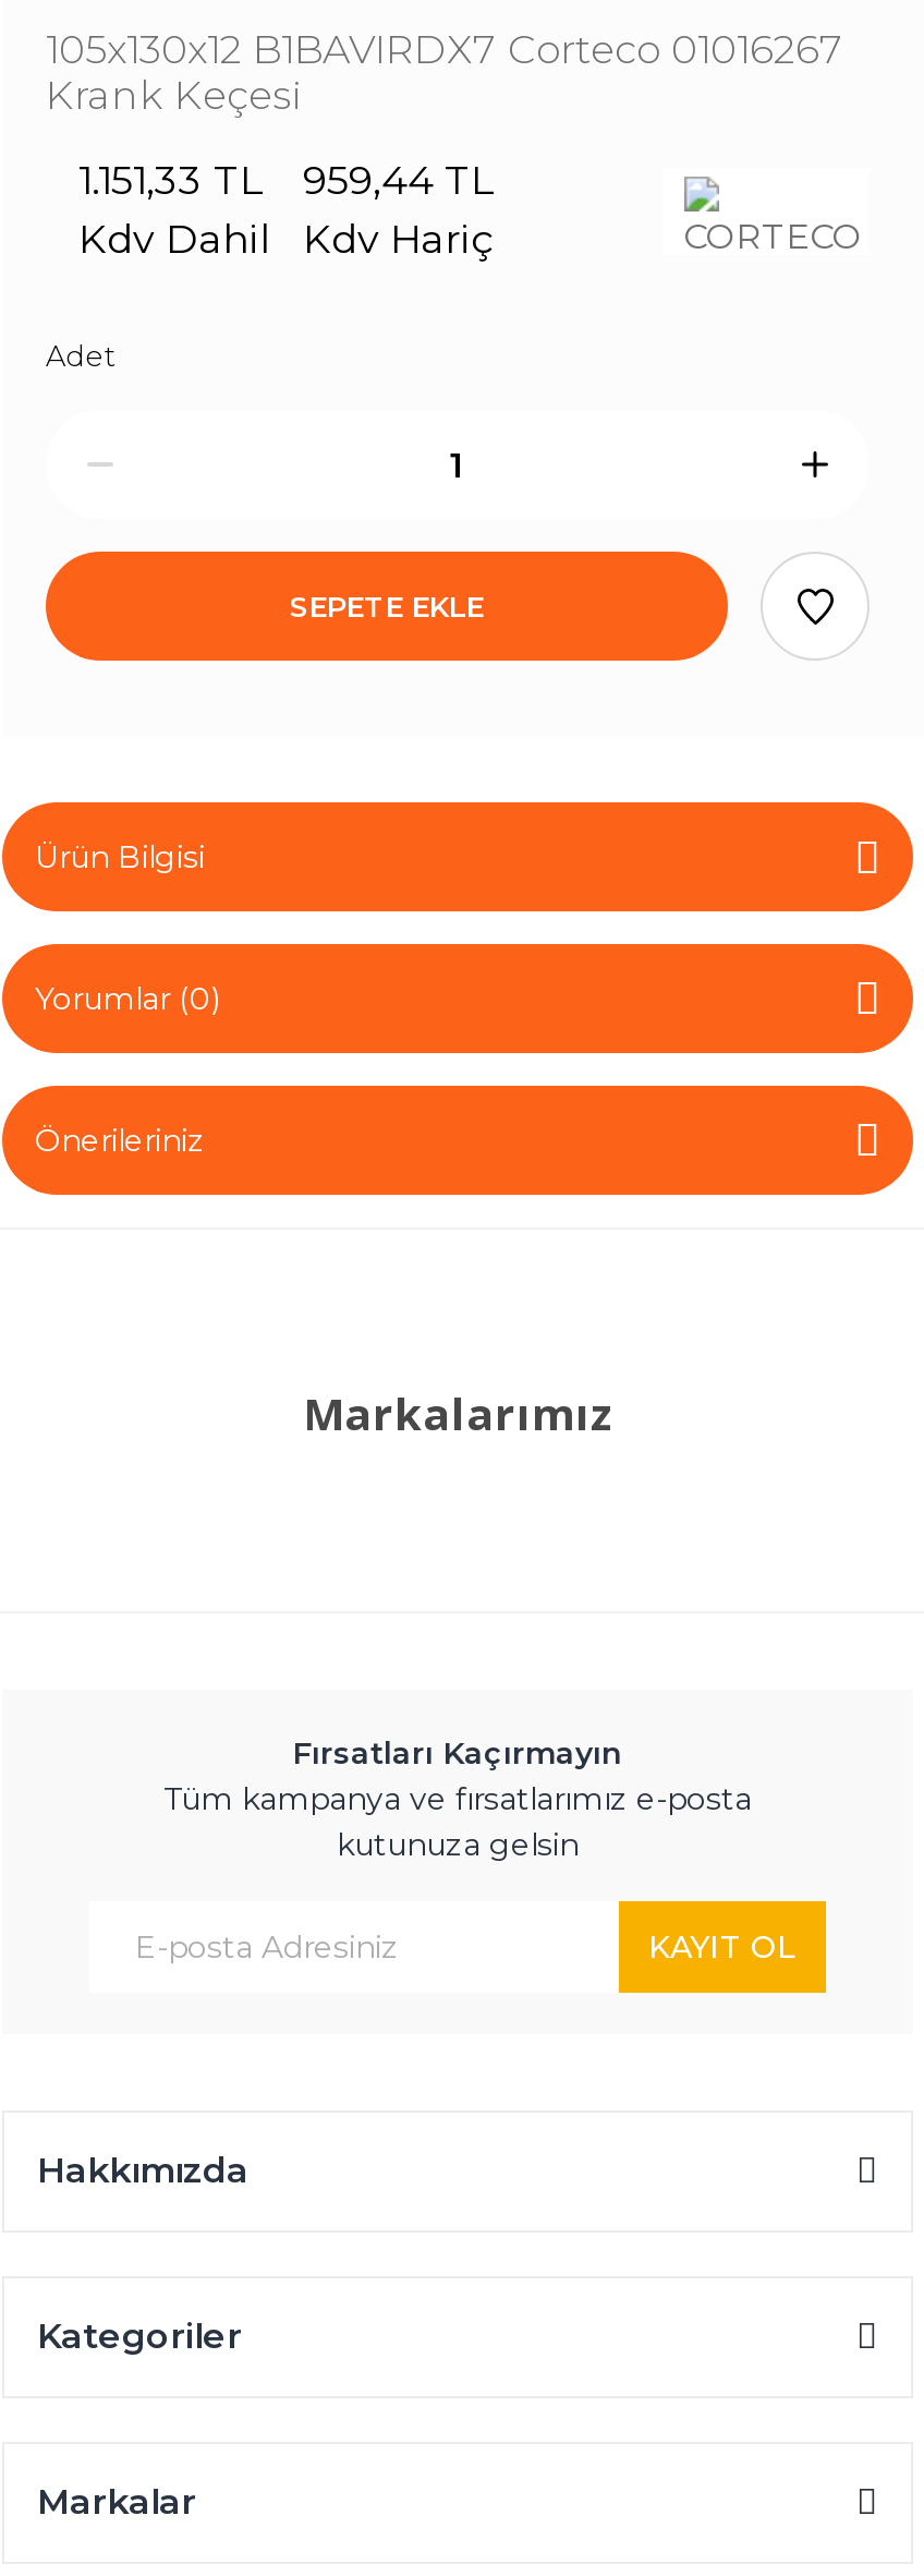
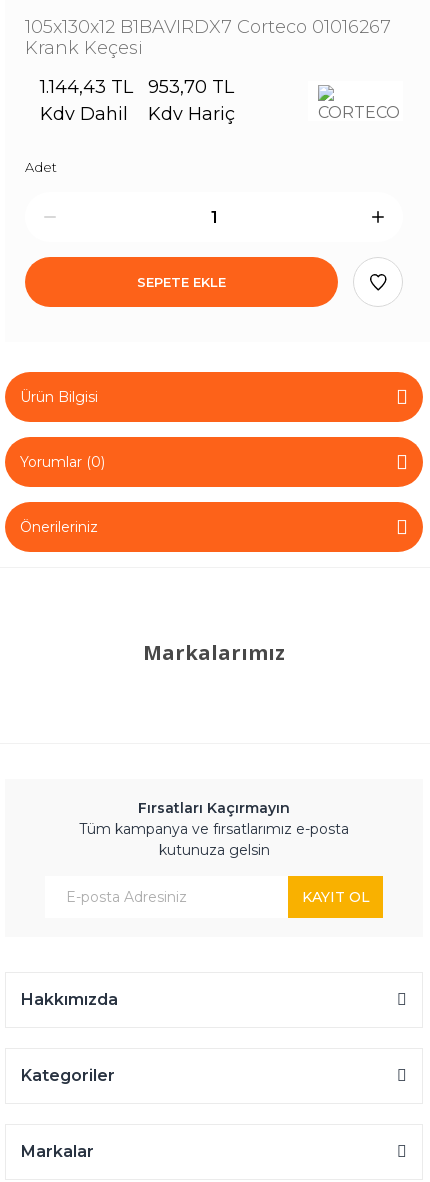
- 1.151,33 TL
+ 1.144,43 TL

- 959,44 TL
+ 953,70 TL
